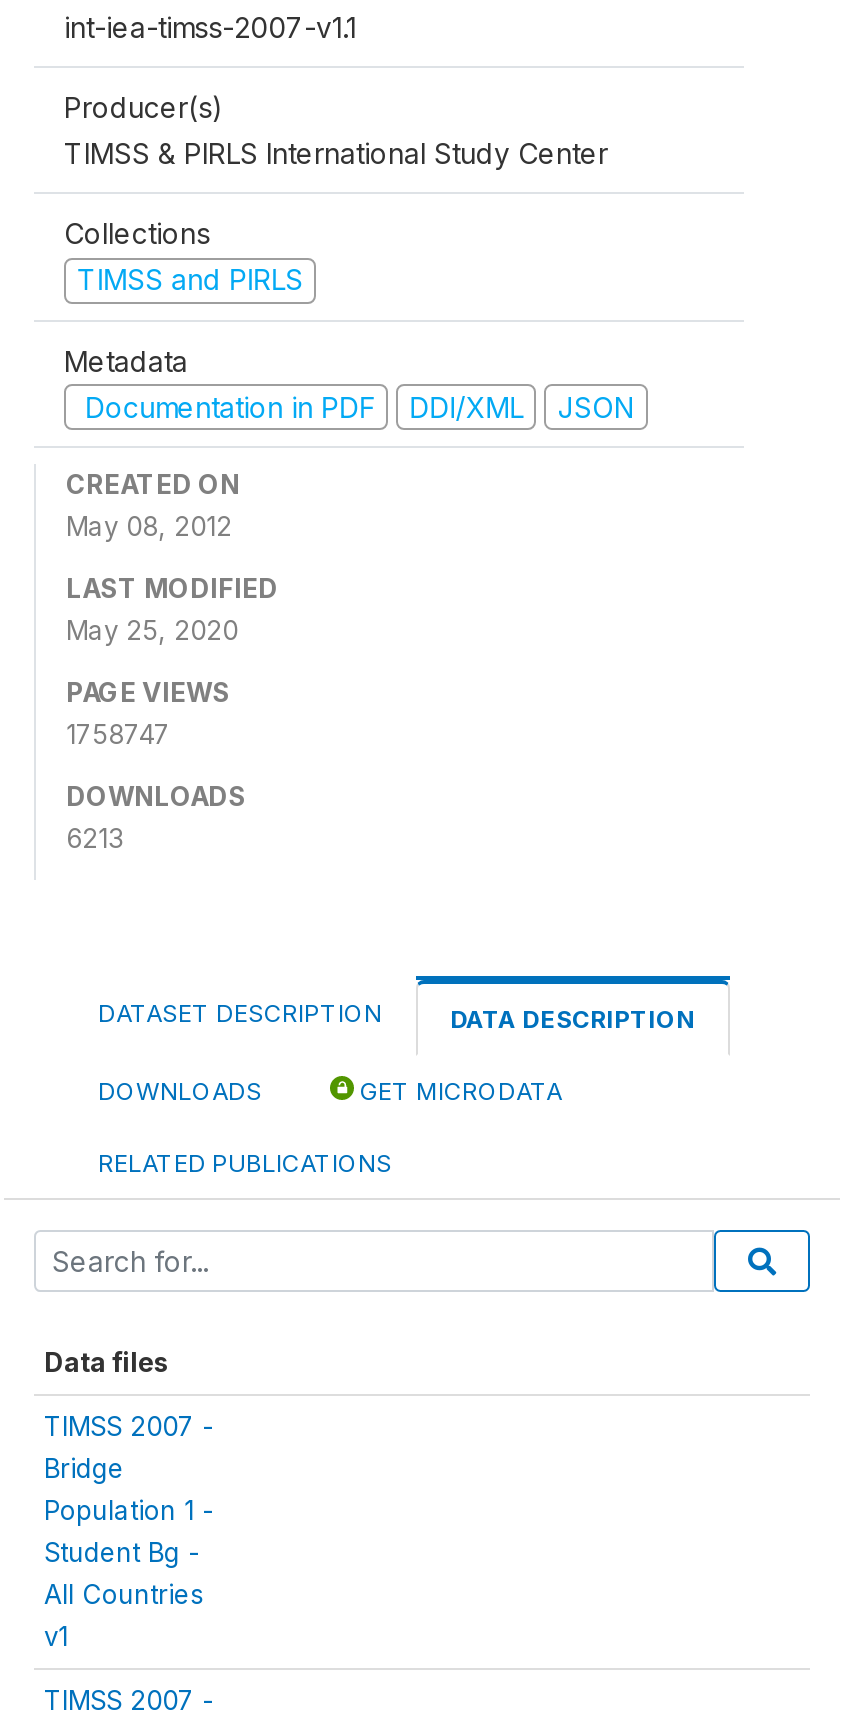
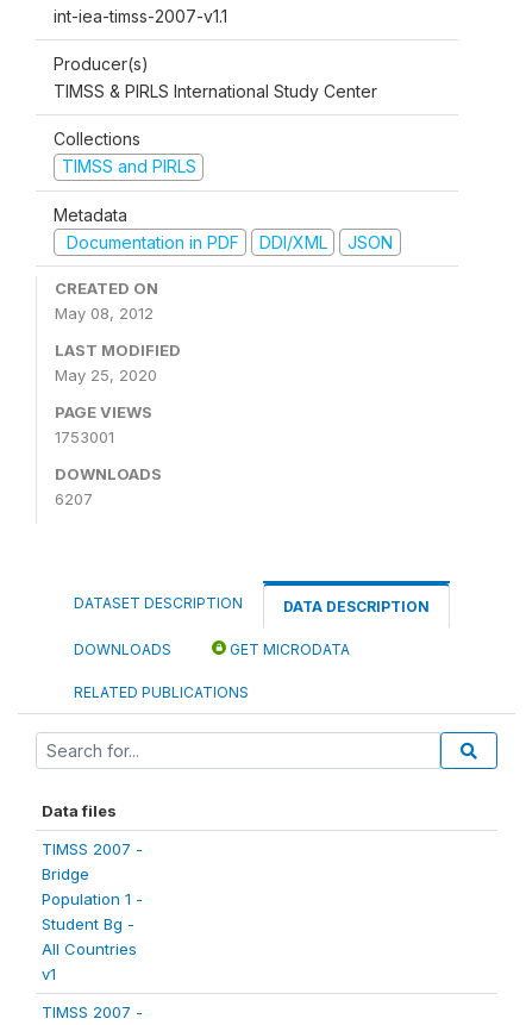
- 1758747
+ 1753001

- 6213
+ 6207
